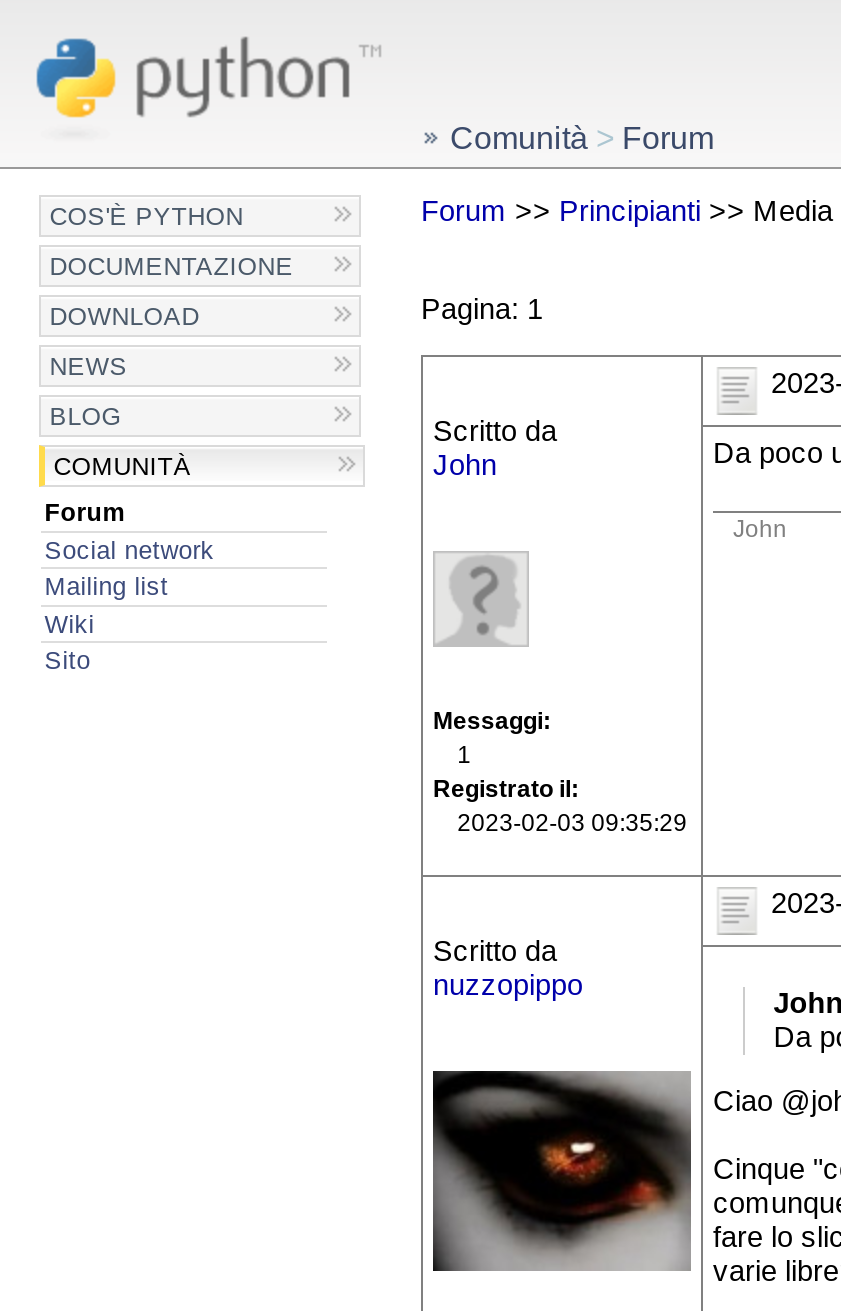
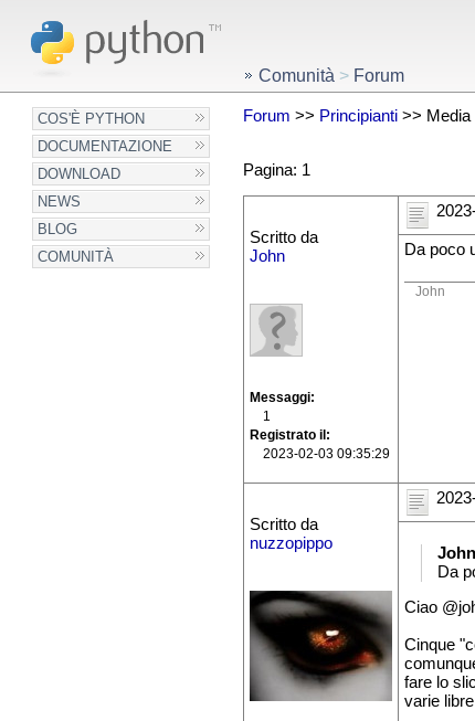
- Forum
- Social network
- Mailing list
- Wiki
- Sito
